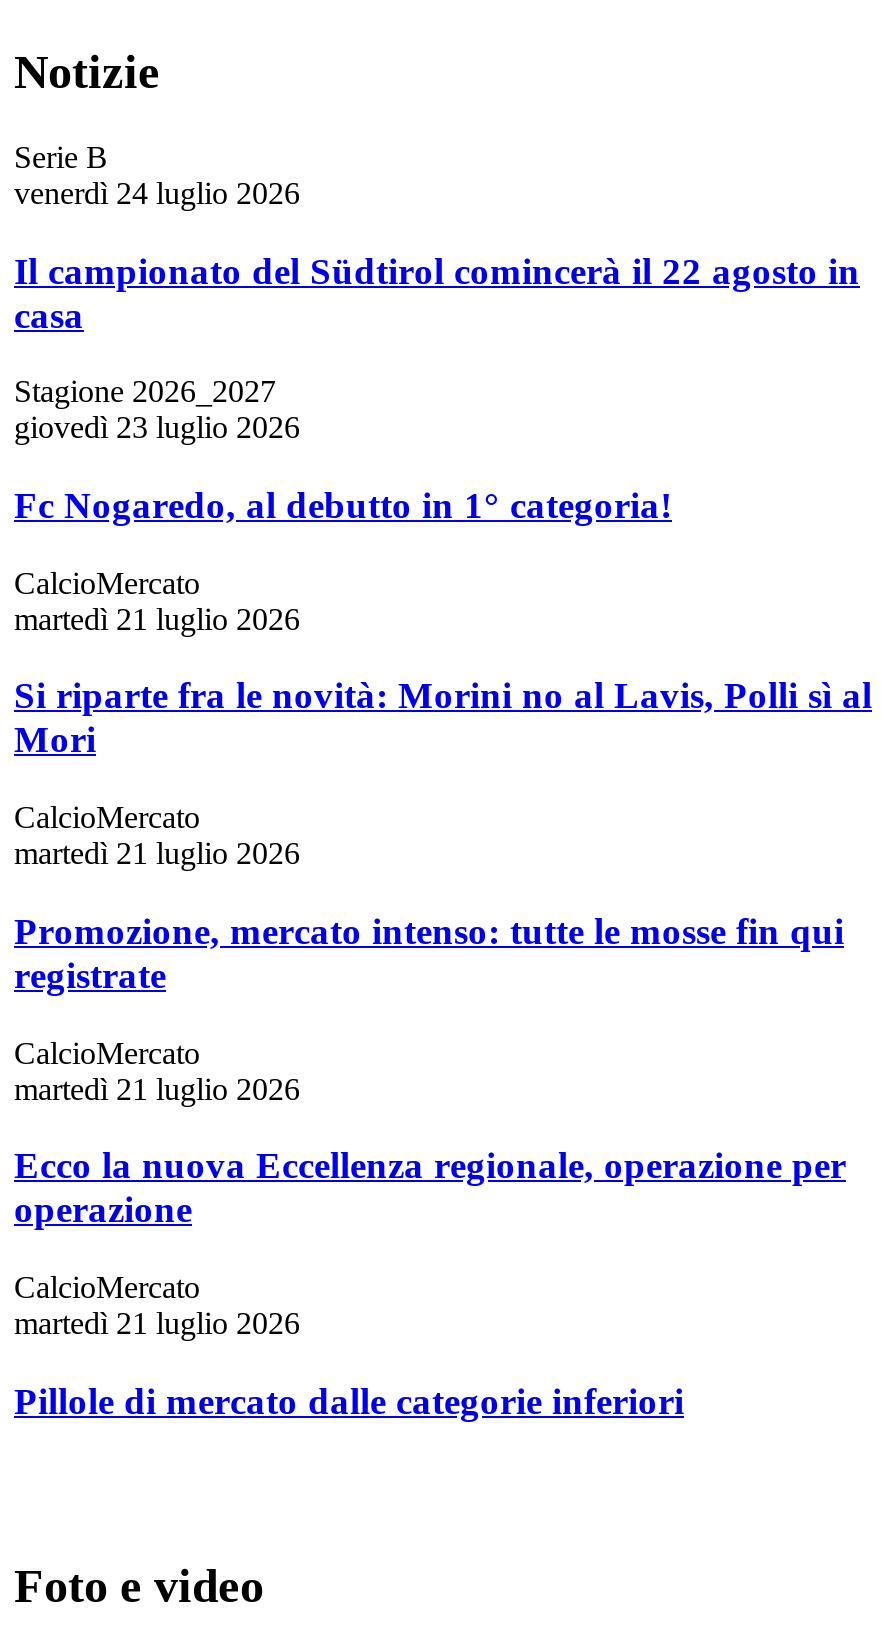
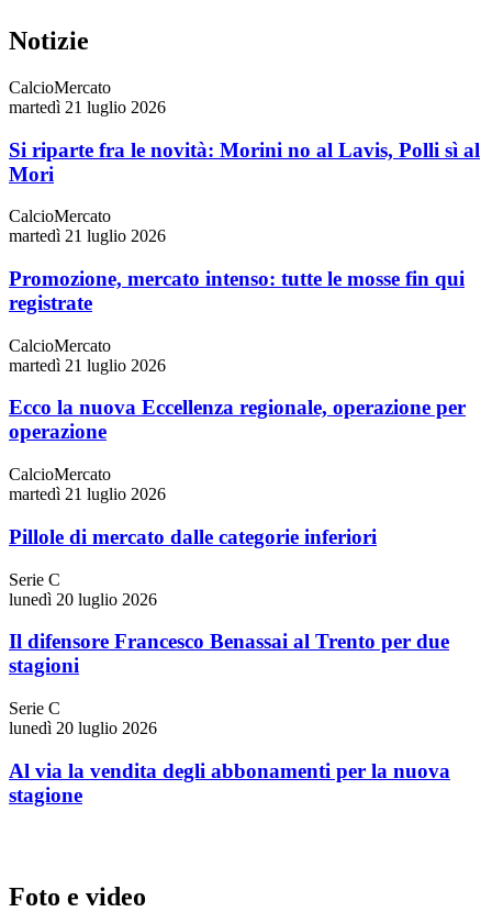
- Serie B
- venerdì 24 luglio 2026
- Il campionato del Südtirol comincerà il 22 agosto in
- casa
- Stagione 2026_2027
- giovedì 23 luglio 2026
- Fc Nogaredo, al debutto in 1° categoria!

moved up: CalcioMercato | martedì 21 luglio 2026 | Si riparte fra le novità: Morini no al Lavis, Polli sì al | ... | martedì 21 luglio 2026 | Pillole di mercato dalle categorie inferiori

+ Serie C
+ lunedì 20 luglio 2026
+ Il difensore Francesco Benassai al Trento per due
+ stagioni
+ Serie C
+ lunedì 20 luglio 2026
+ Al via la vendita degli abbonamenti per la nuova
+ stagione
